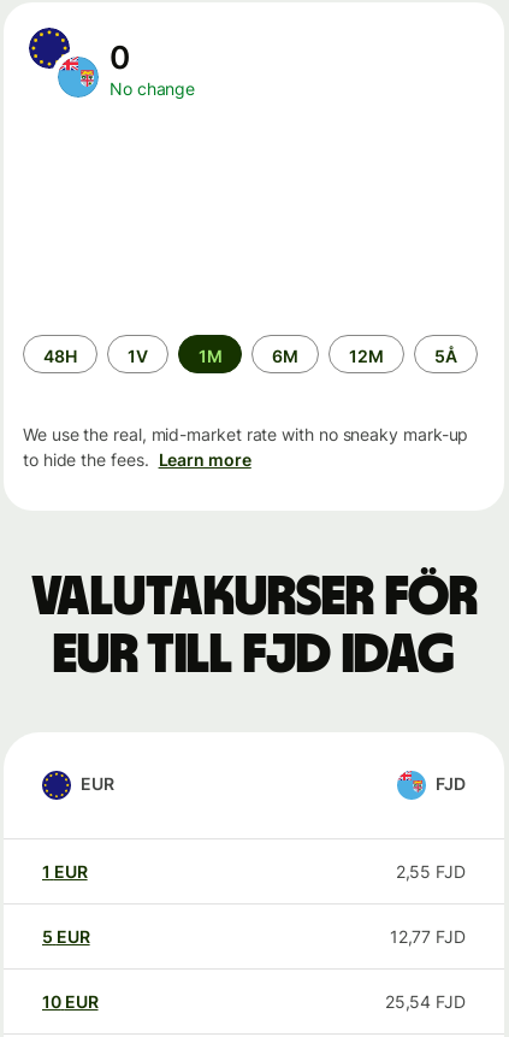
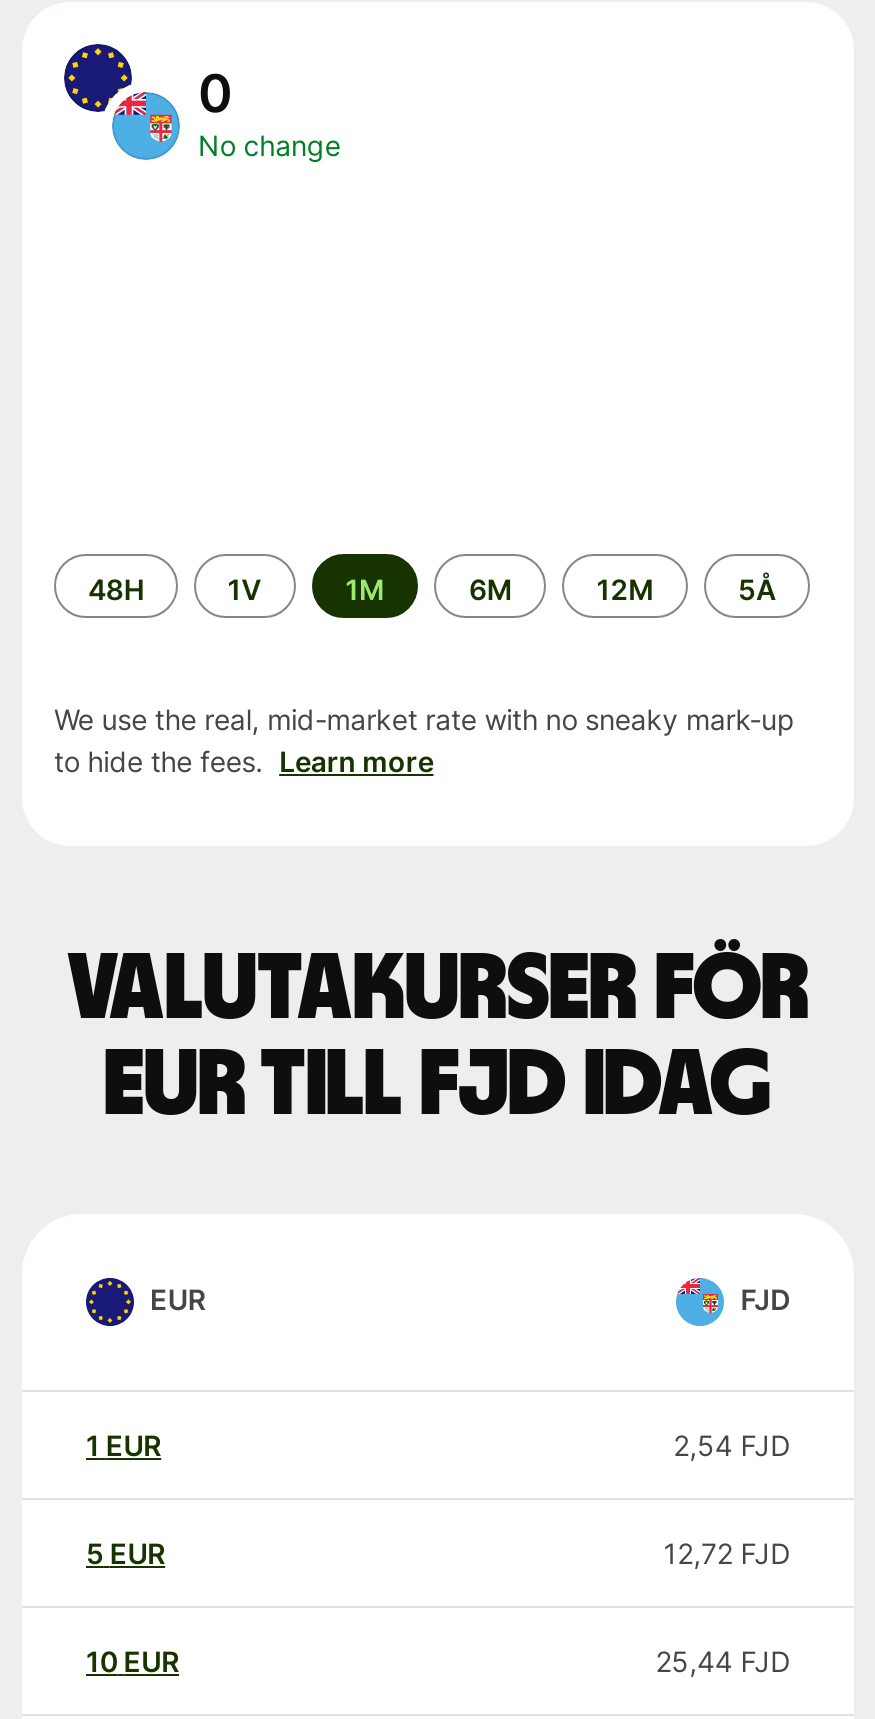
- 2,55 FJD
+ 2,54 FJD

- 12,77 FJD
+ 12,72 FJD

- 25,54 FJD
+ 25,44 FJD
